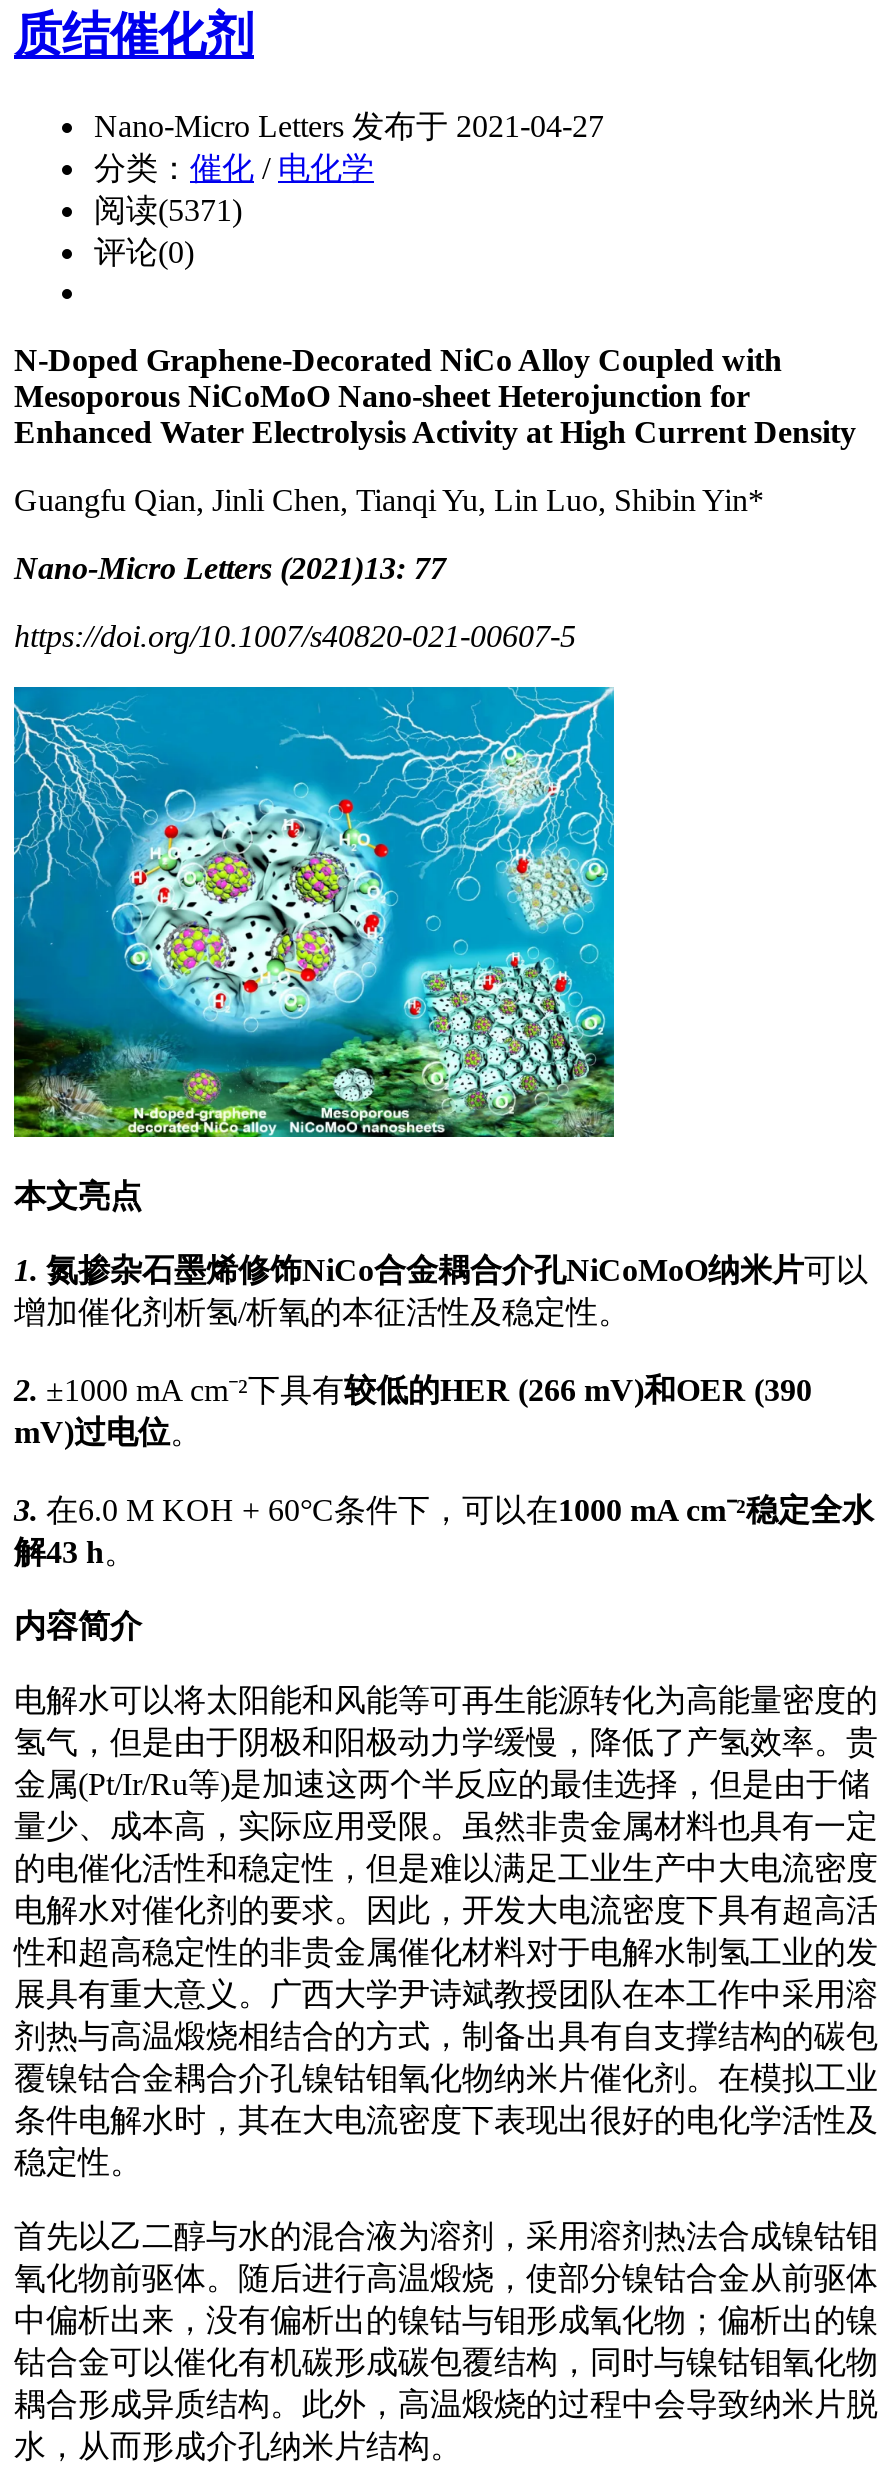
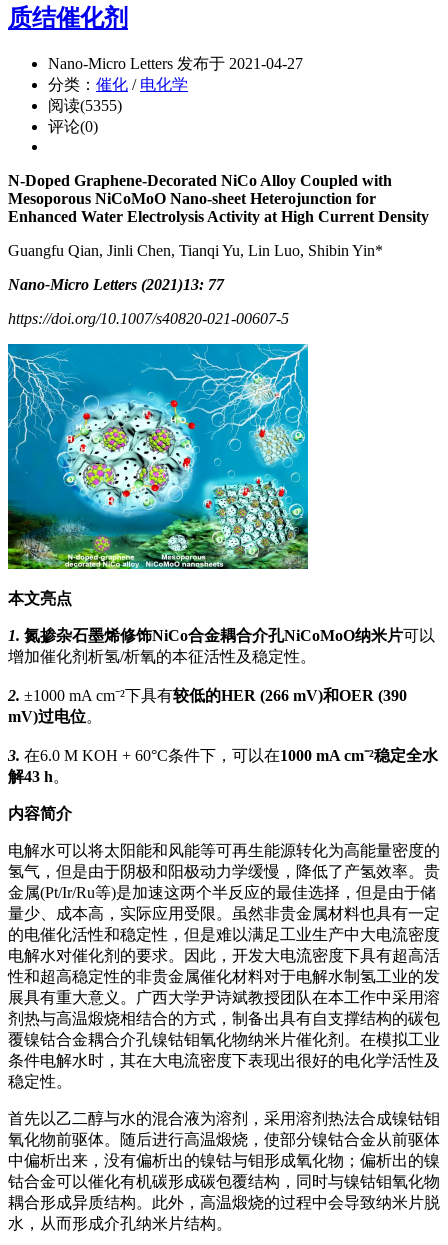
- 阅读(5371)
+ 阅读(5355)
